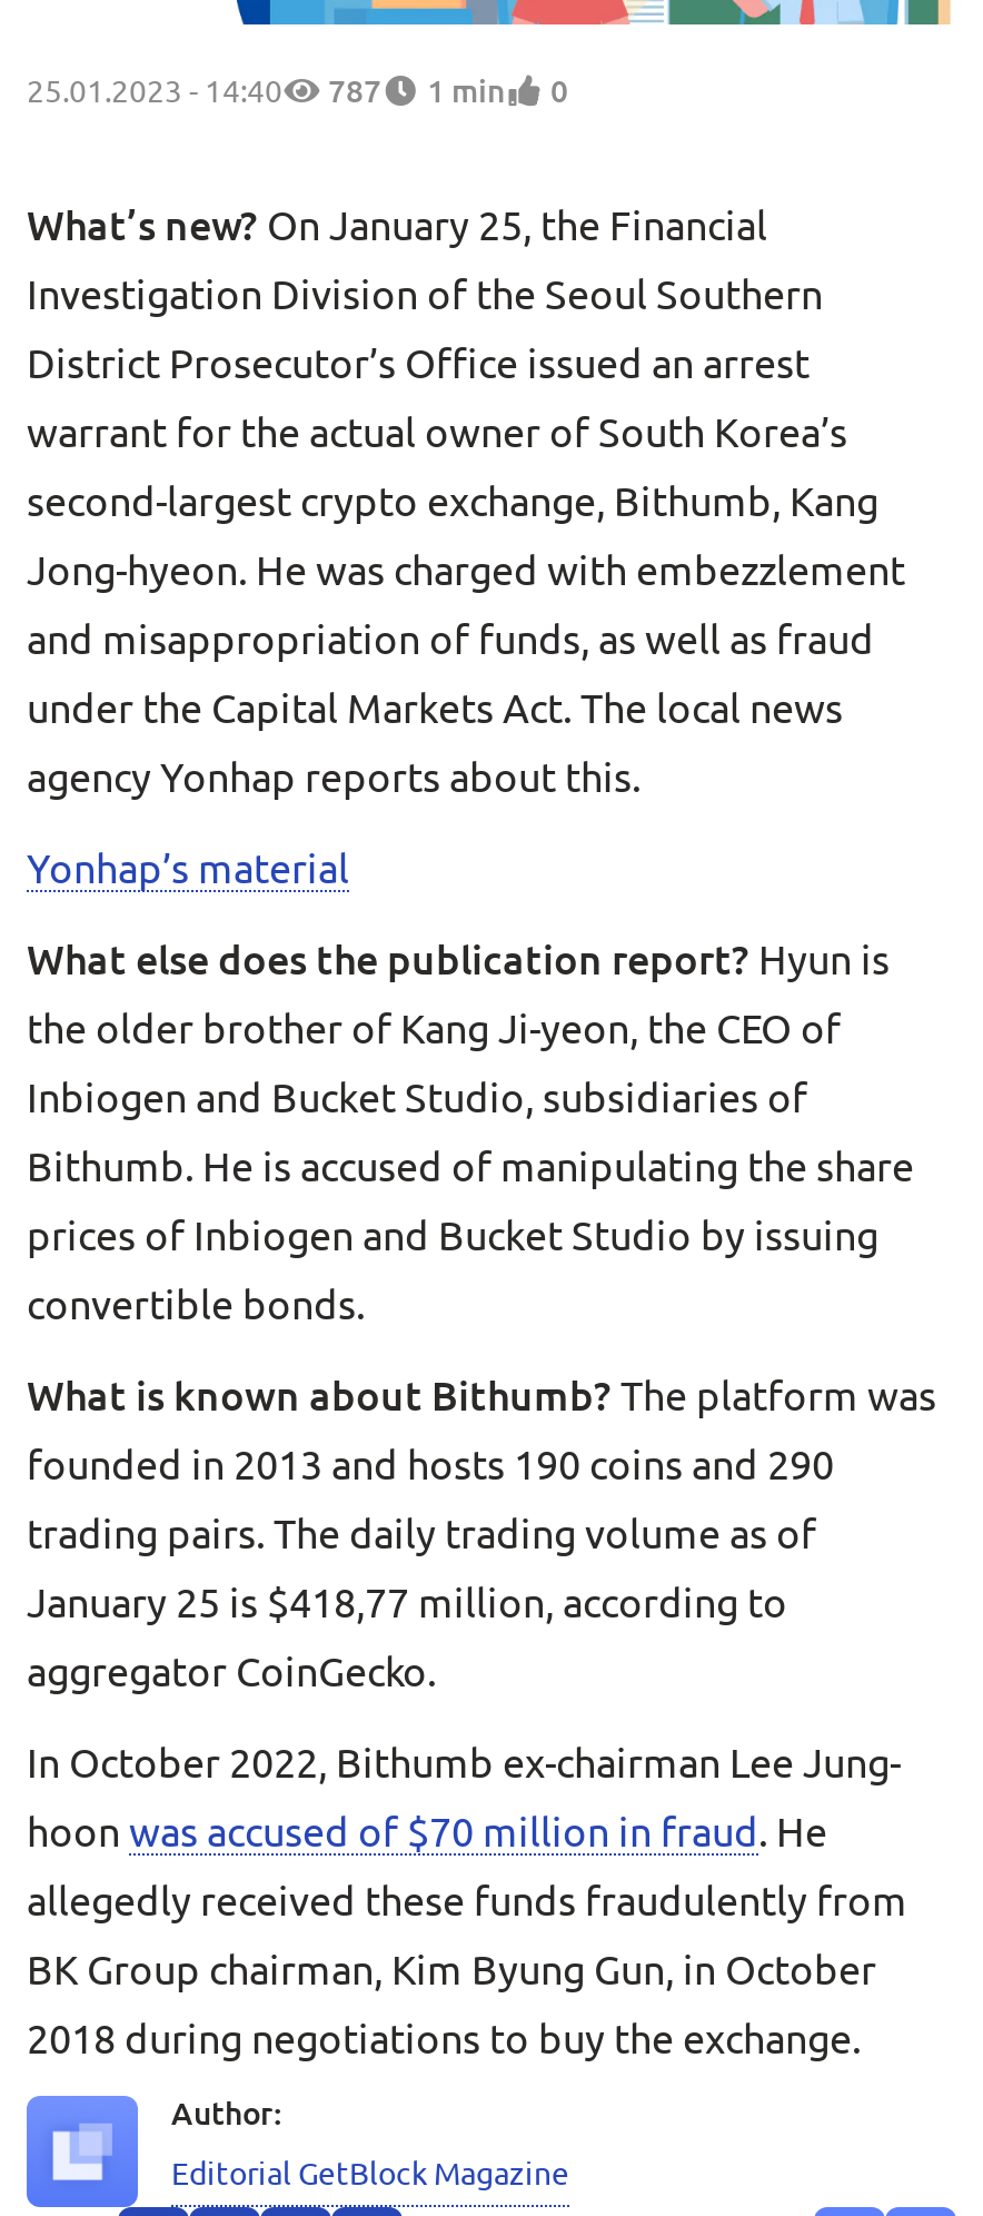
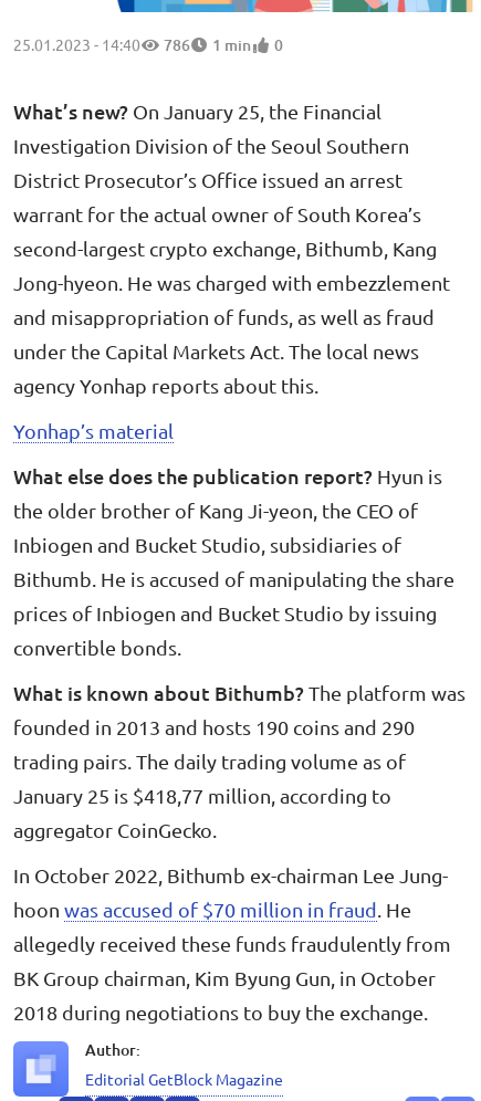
- 25.01.2023 - 14:40 787 1 min 0
+ 25.01.2023 - 14:40 786 1 min 0
